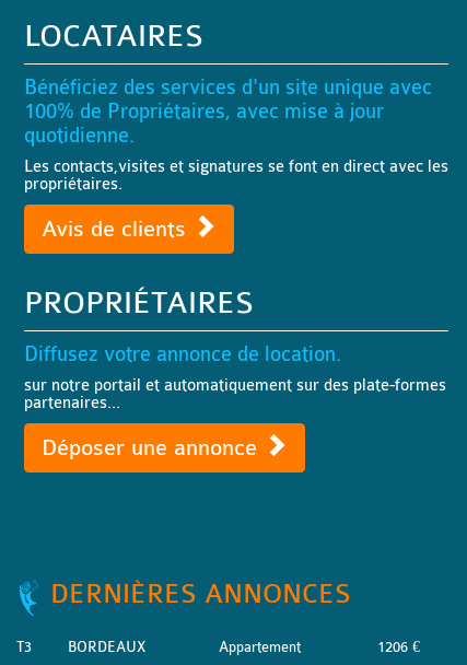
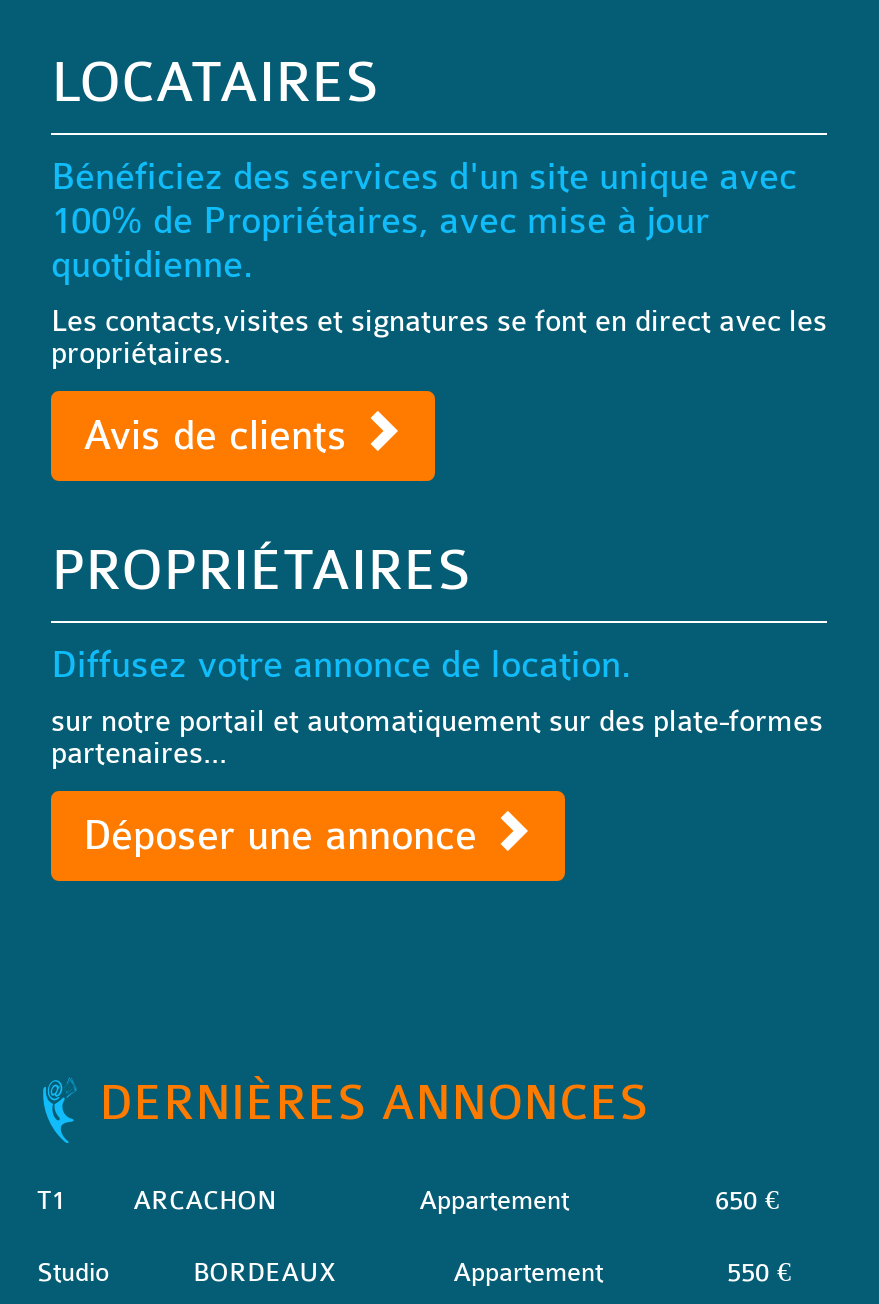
- T3
+ T1
+ ARCACHON
+ Appartement
+ 650 €
+ Studio

- 1206 €
+ 550 €
